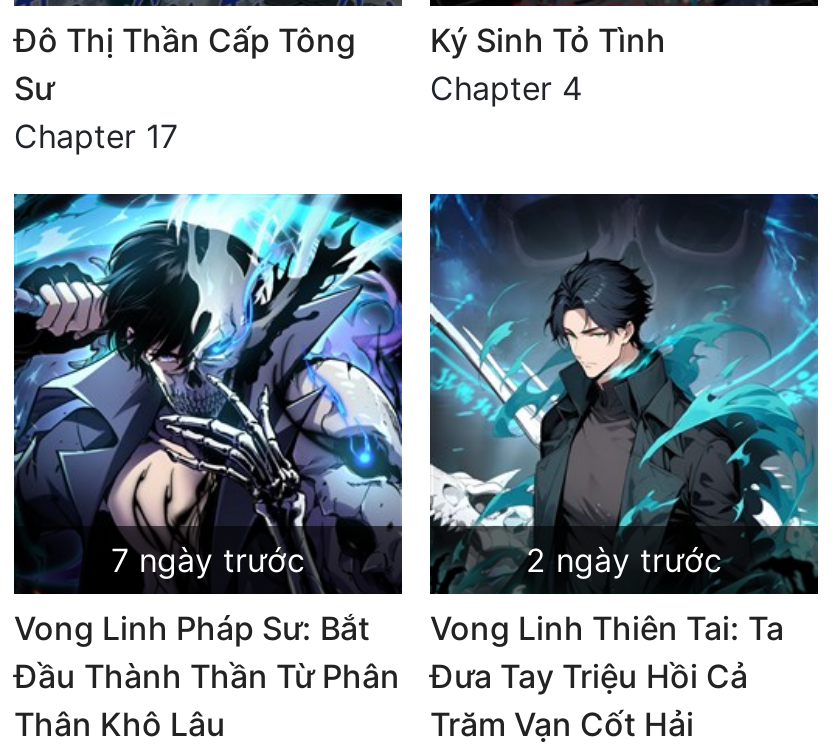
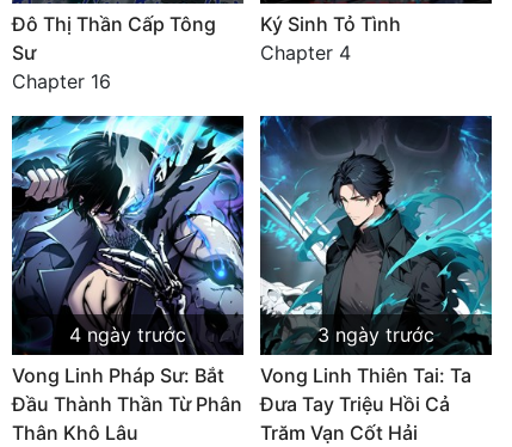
- Chapter 17
+ Chapter 16

- 7 ngày trước
+ 4 ngày trước

- 2 ngày trước
+ 3 ngày trước
